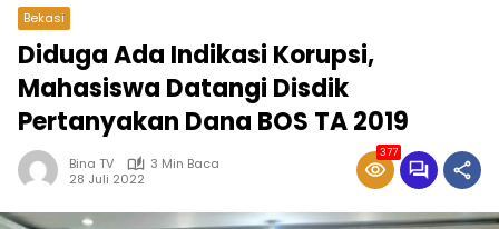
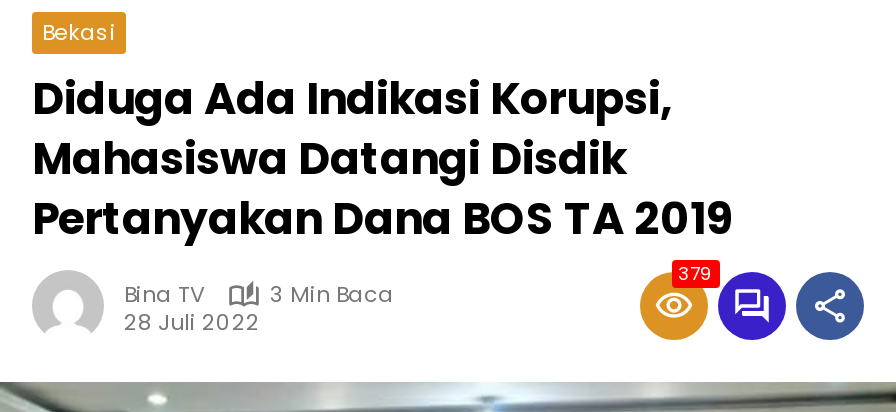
- 377
+ 379
